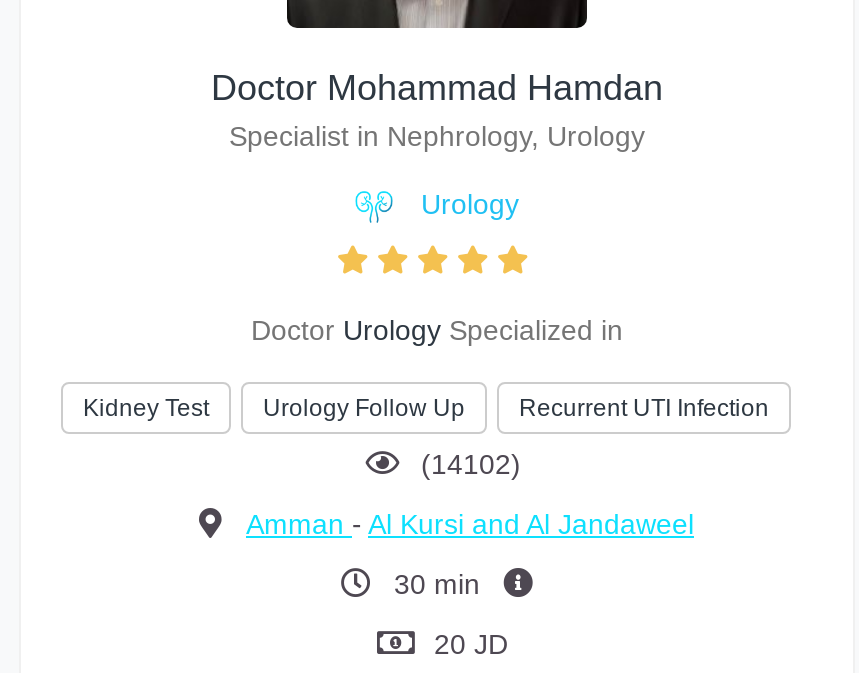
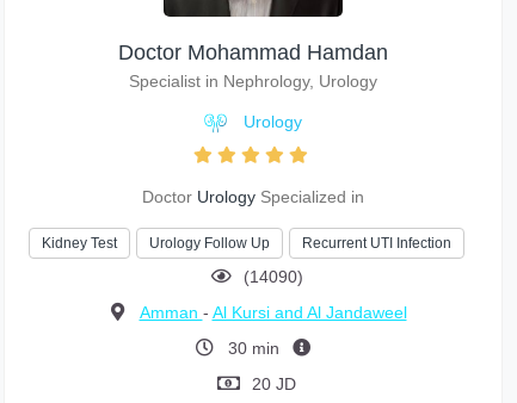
- (14102)
+ (14090)
